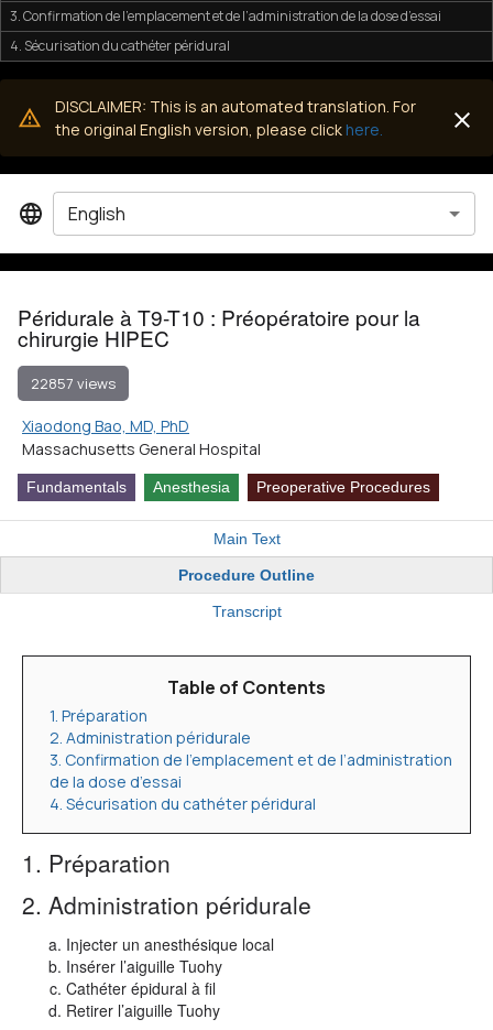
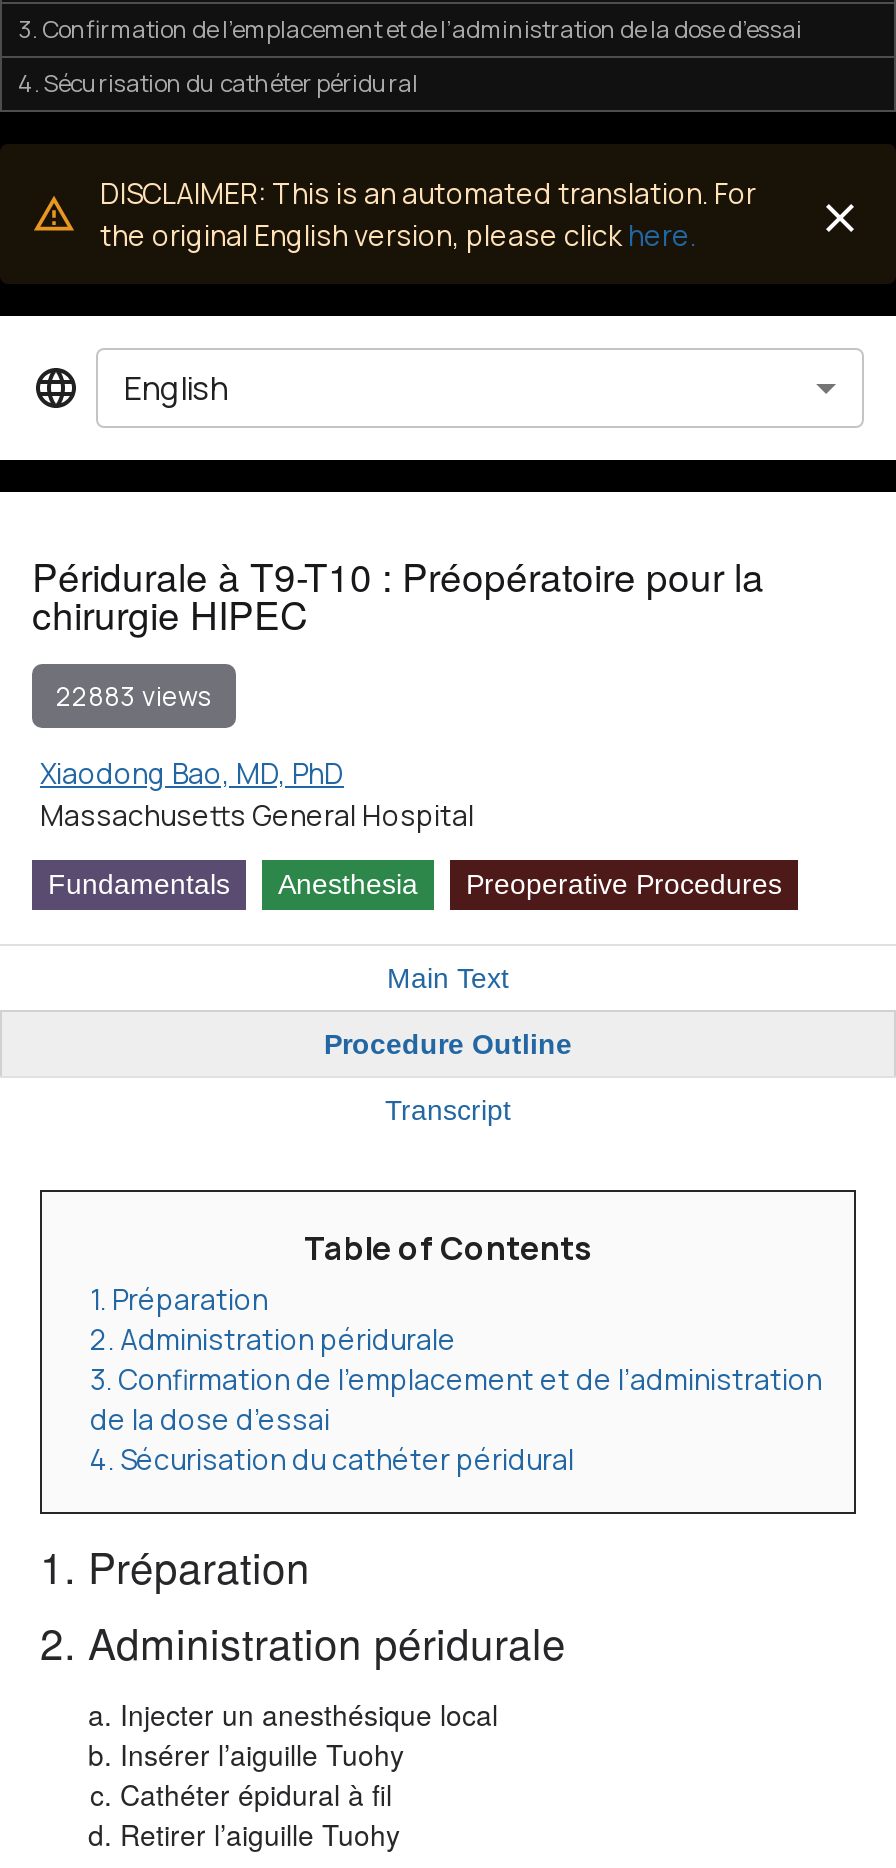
- 22857 views
+ 22883 views
